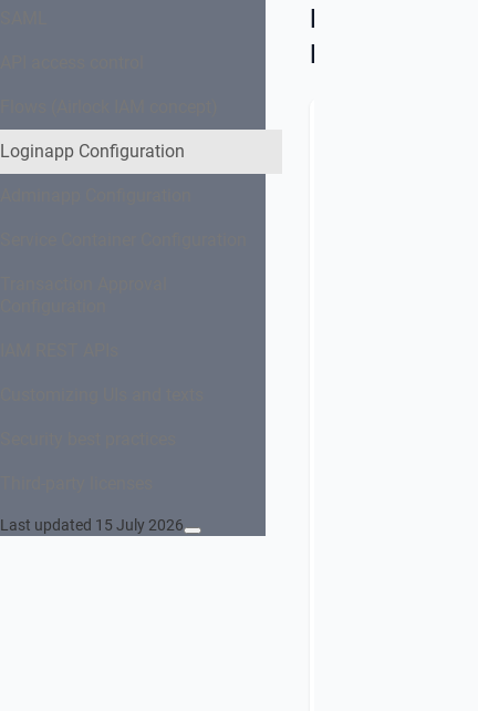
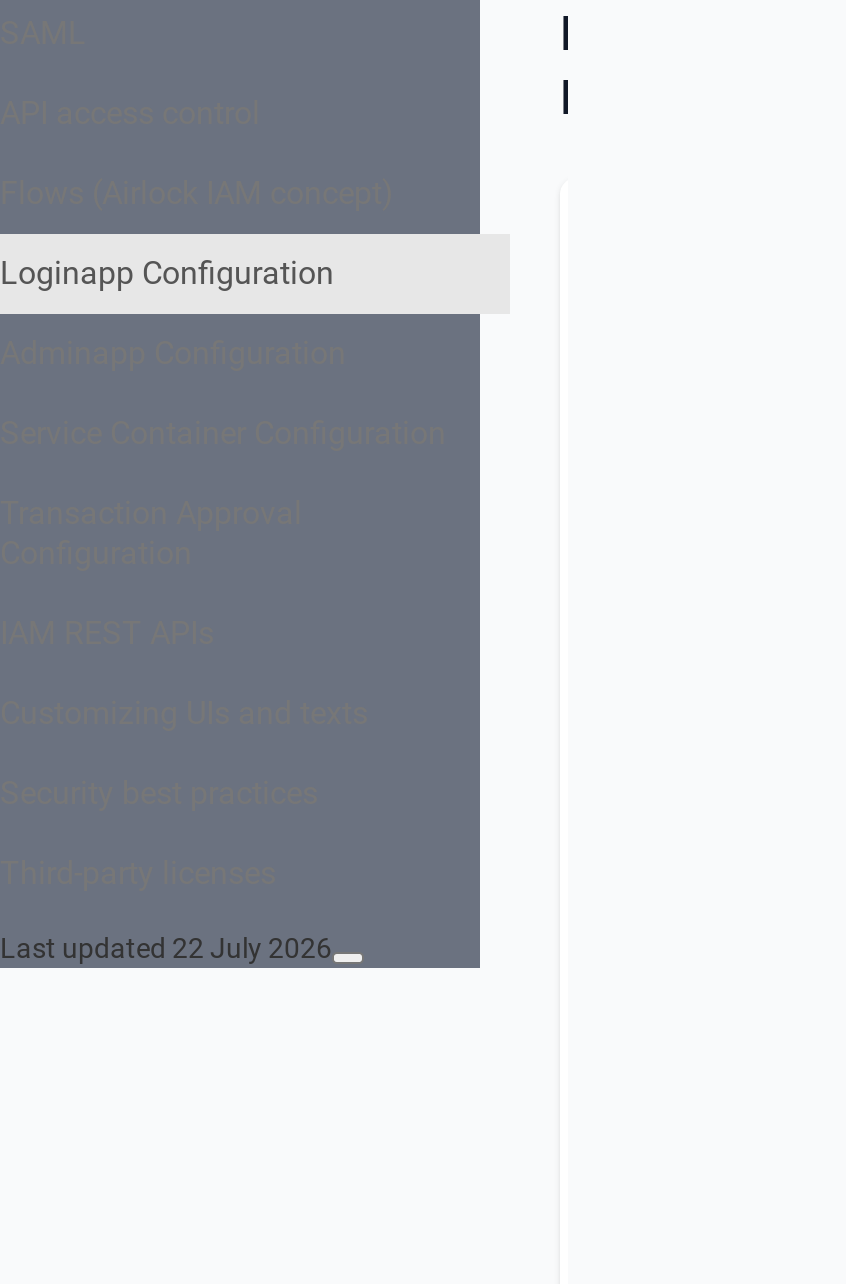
- Last updated 15 July 2026
+ Last updated 22 July 2026
